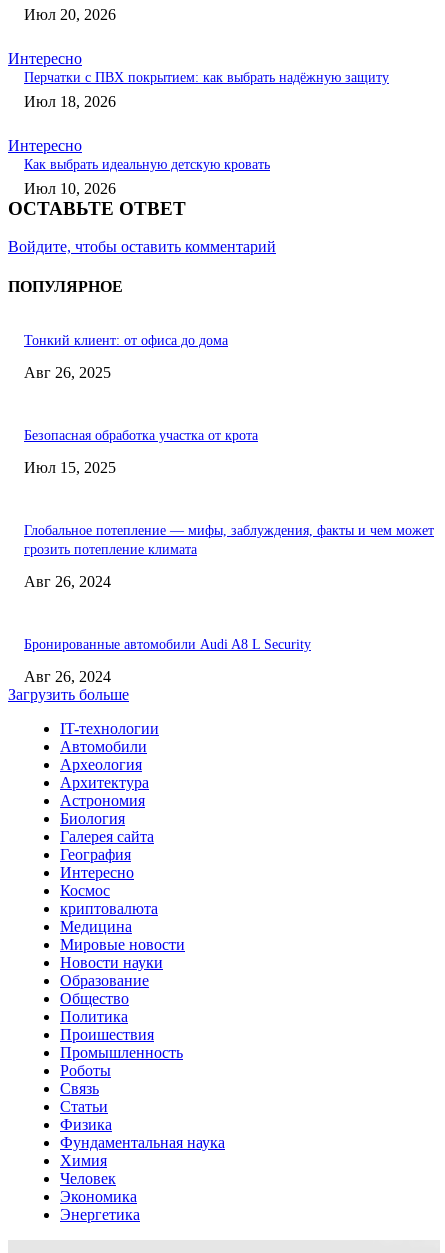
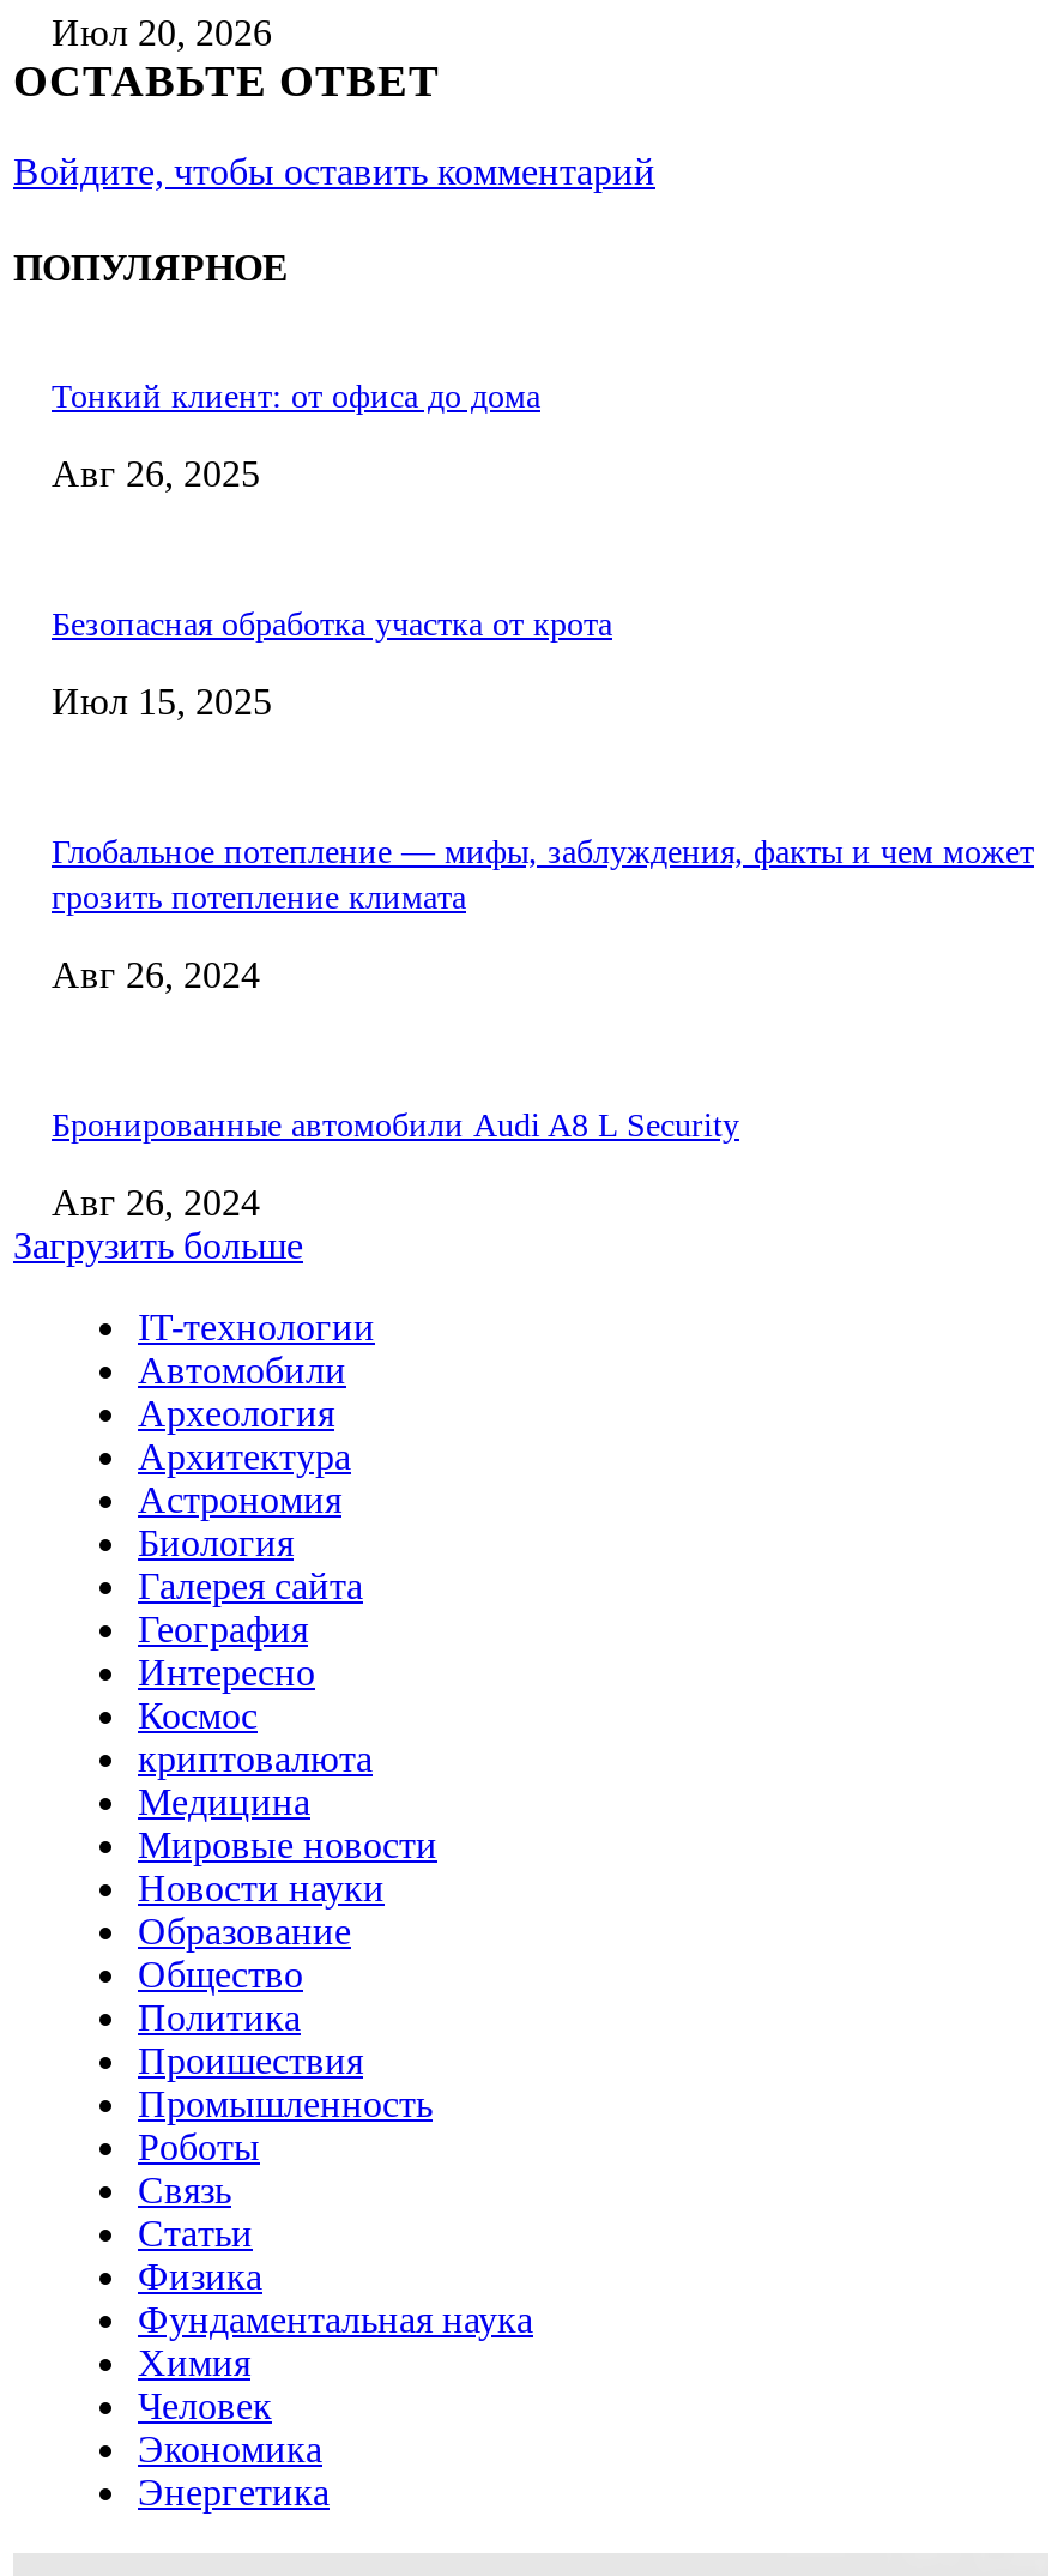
- Интересно
- Перчатки с ПВХ покрытием: как выбрать надёжную защиту
- Июл 18, 2026
- Интересно
- Как выбрать идеальную детскую кровать
- Июл 10, 2026
